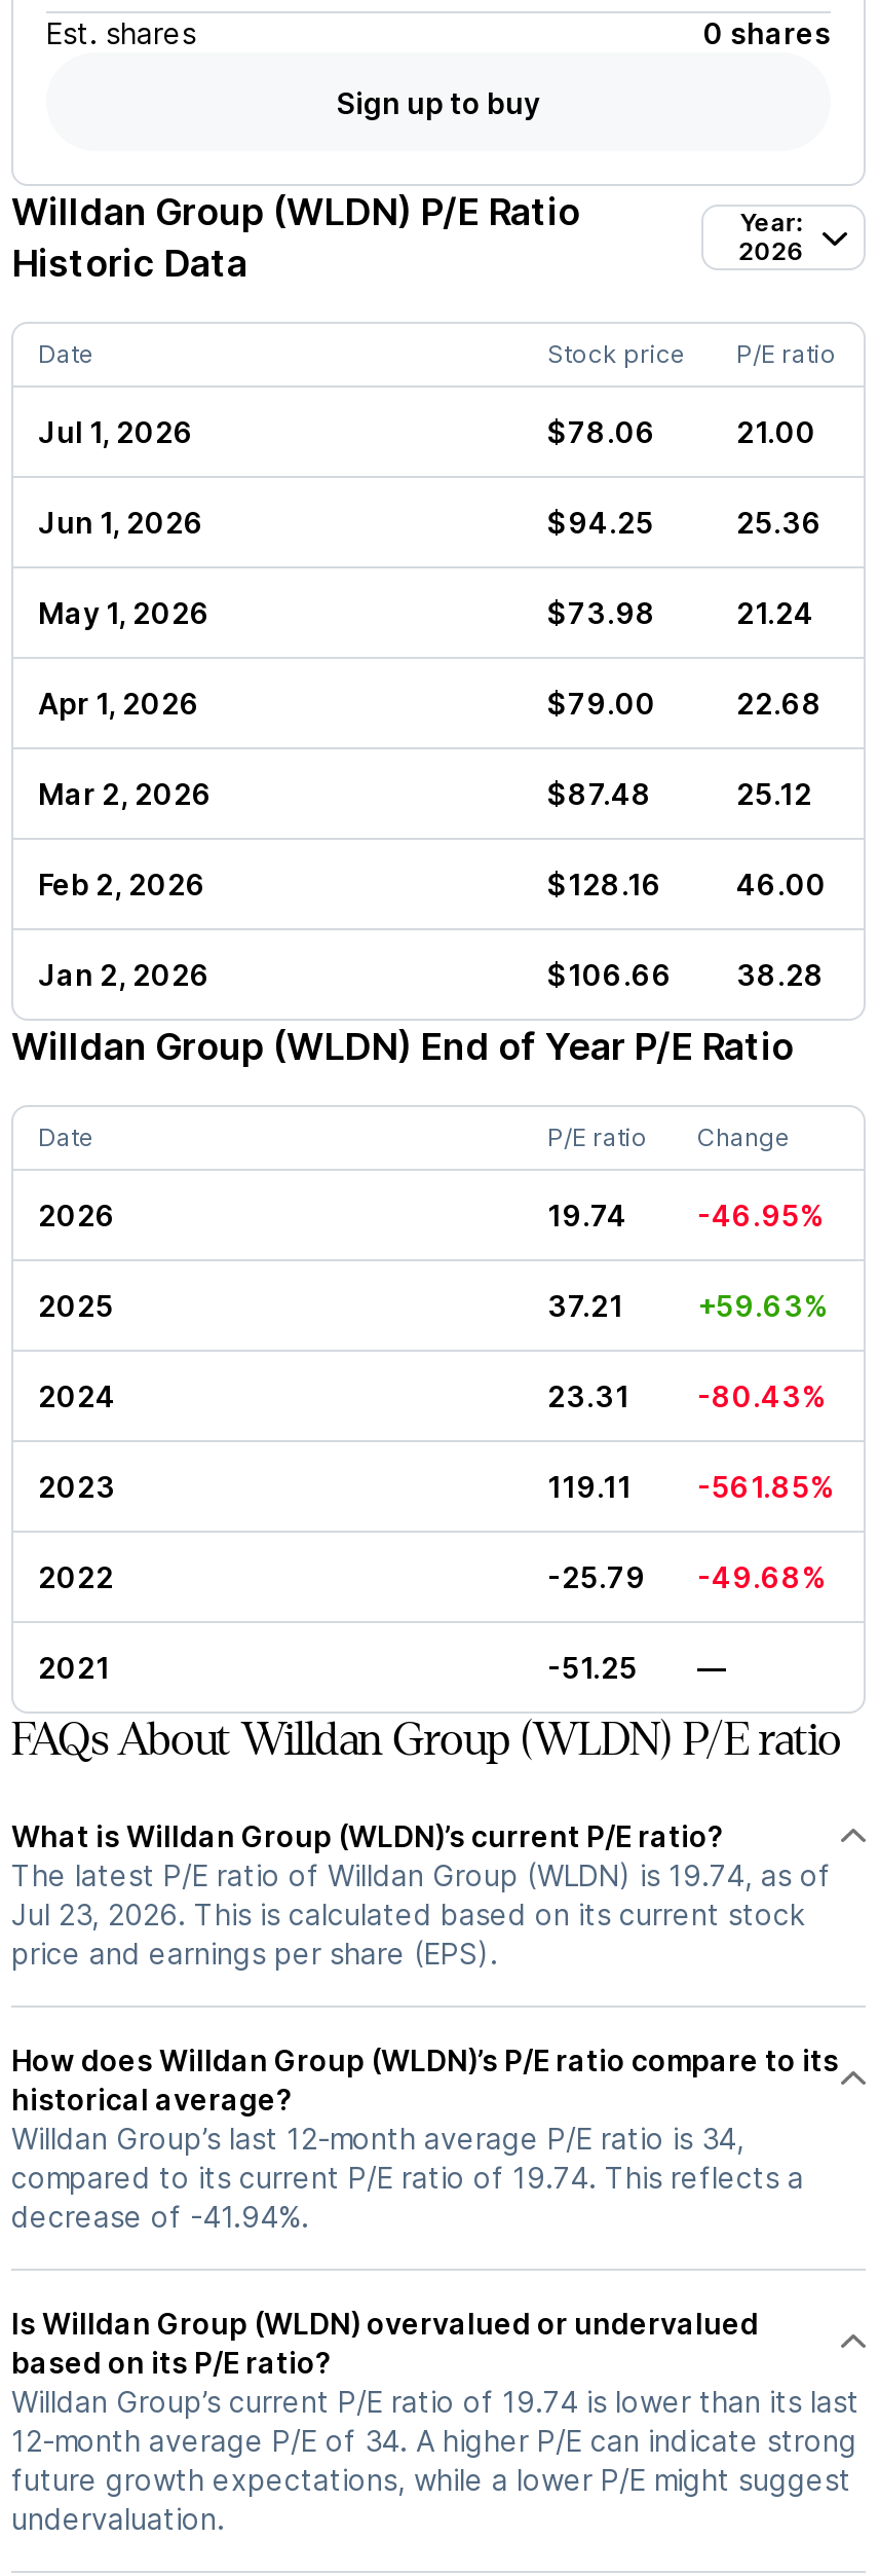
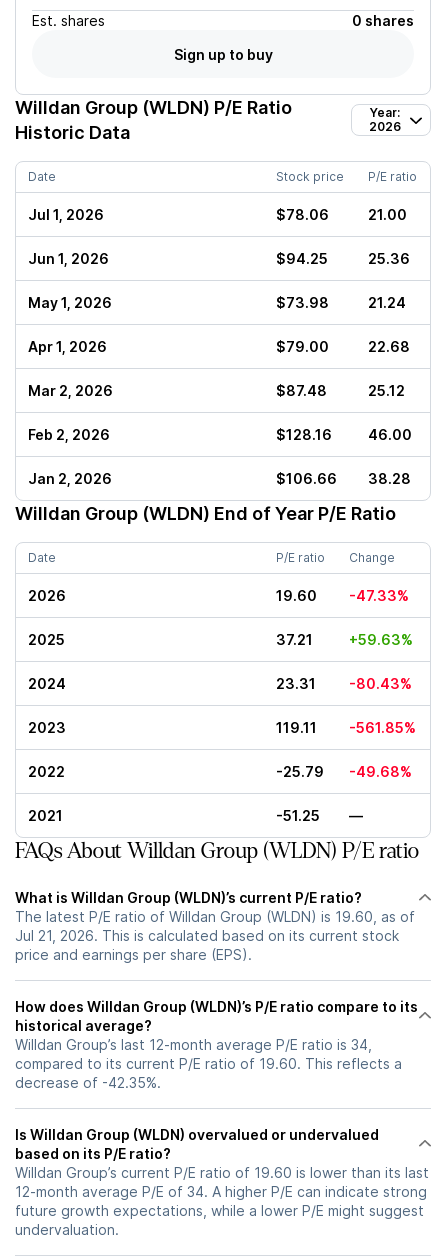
- 19.74
+ 19.60

- -46.95%
+ -47.33%

- The latest P/E ratio of Willdan Group (WLDN) is 19.74, as of
+ The latest P/E ratio of Willdan Group (WLDN) is 19.60, as of

- Jul 23, 2026. This is calculated based on its current stock
+ Jul 21, 2026. This is calculated based on its current stock

- compared to its current P/E ratio of 19.74. This reflects a
+ compared to its current P/E ratio of 19.60. This reflects a

- decrease of -41.94%.
+ decrease of -42.35%.

- Willdan Group’s current P/E ratio of 19.74 is lower than its last
+ Willdan Group’s current P/E ratio of 19.60 is lower than its last
